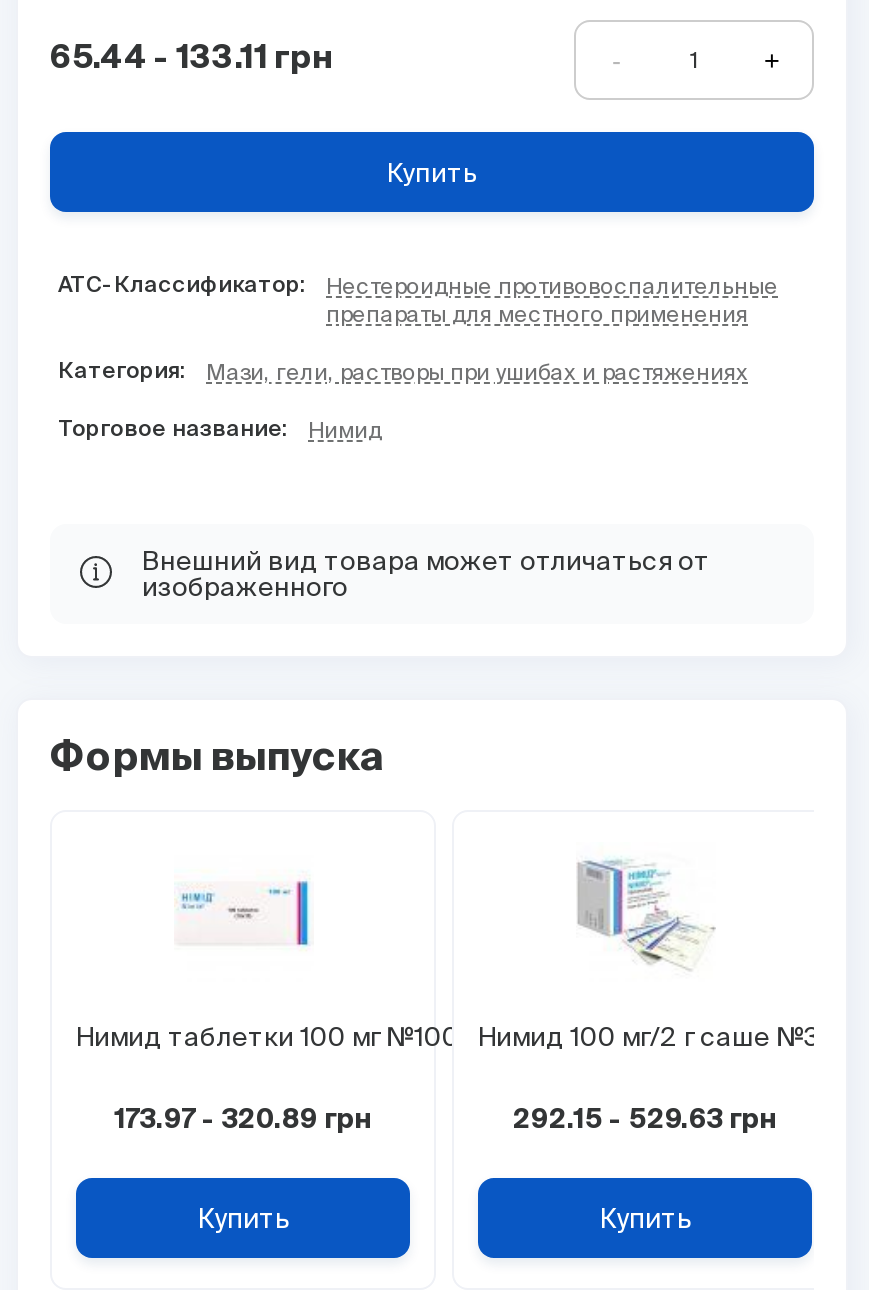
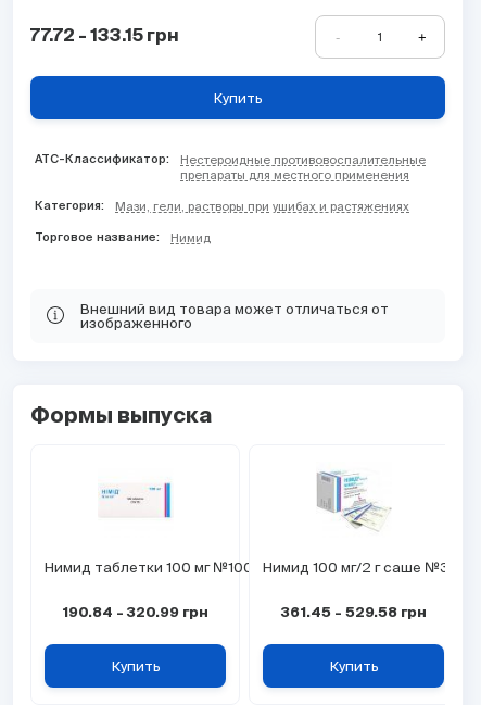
- 65.44 - 133.11 грн
+ 77.72 - 133.15 грн

- 173.97 - 320.89 грн
+ 190.84 - 320.99 грн

- 292.15 - 529.63 грн
+ 361.45 - 529.58 грн
